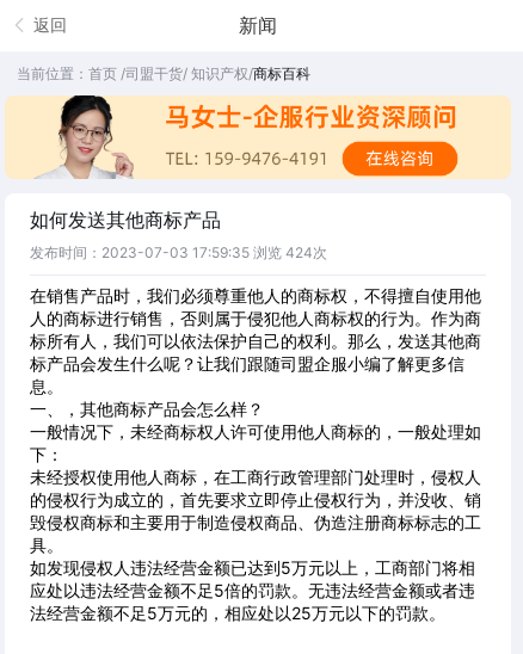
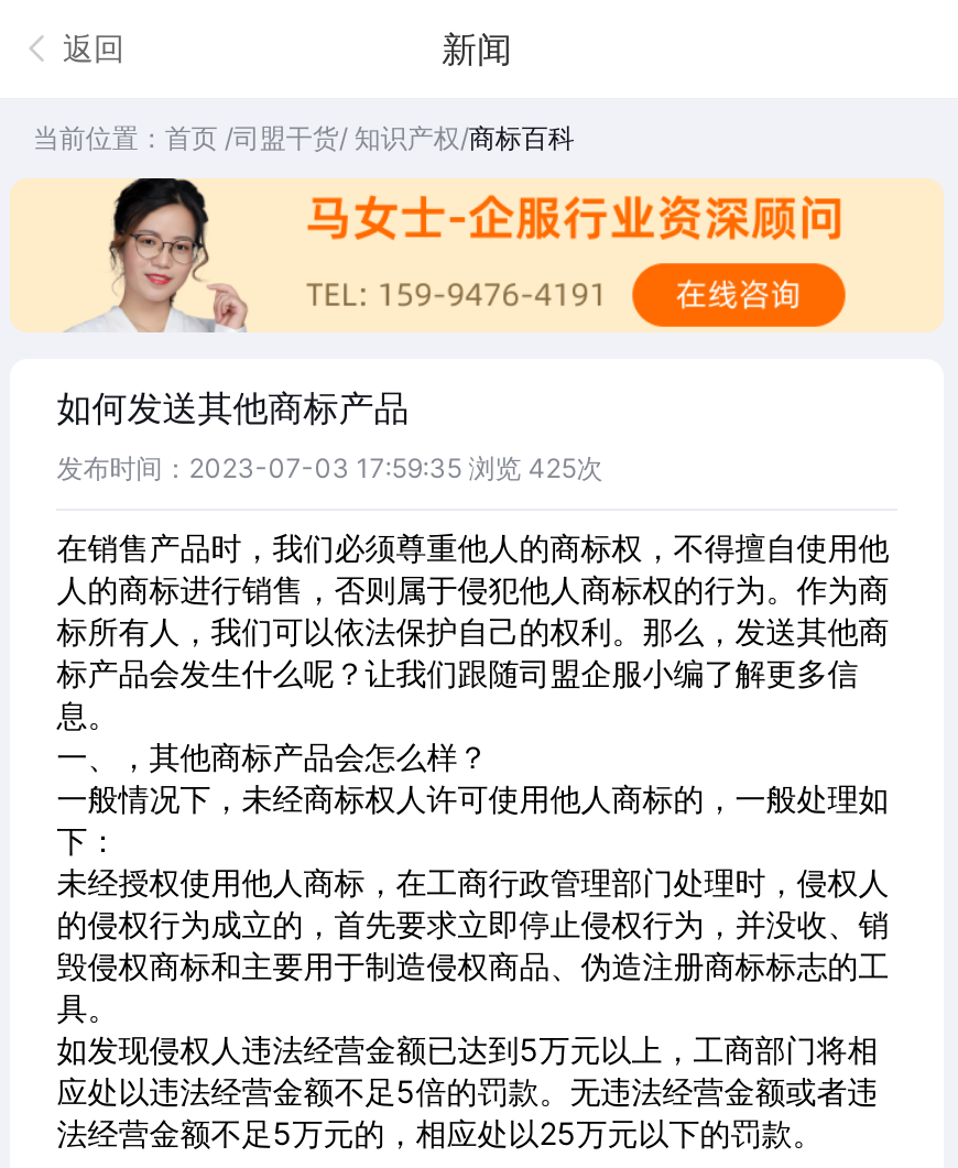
- 发布时间：2023-07-03 17:59:35 浏览 424次
+ 发布时间：2023-07-03 17:59:35 浏览 425次
